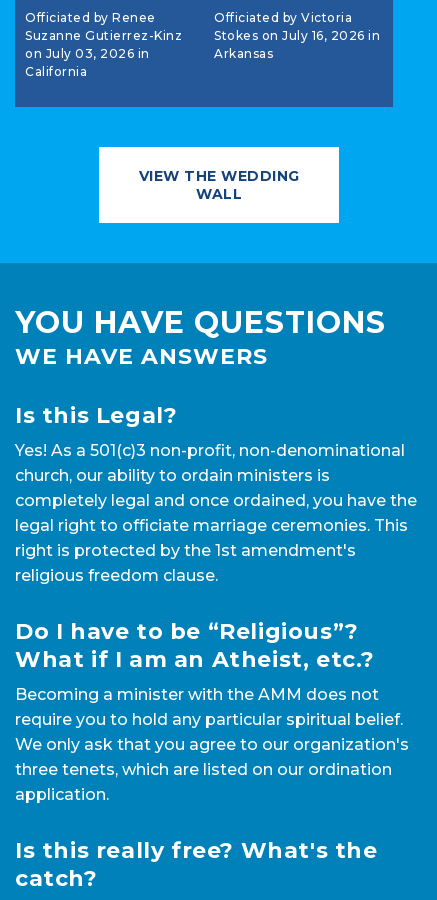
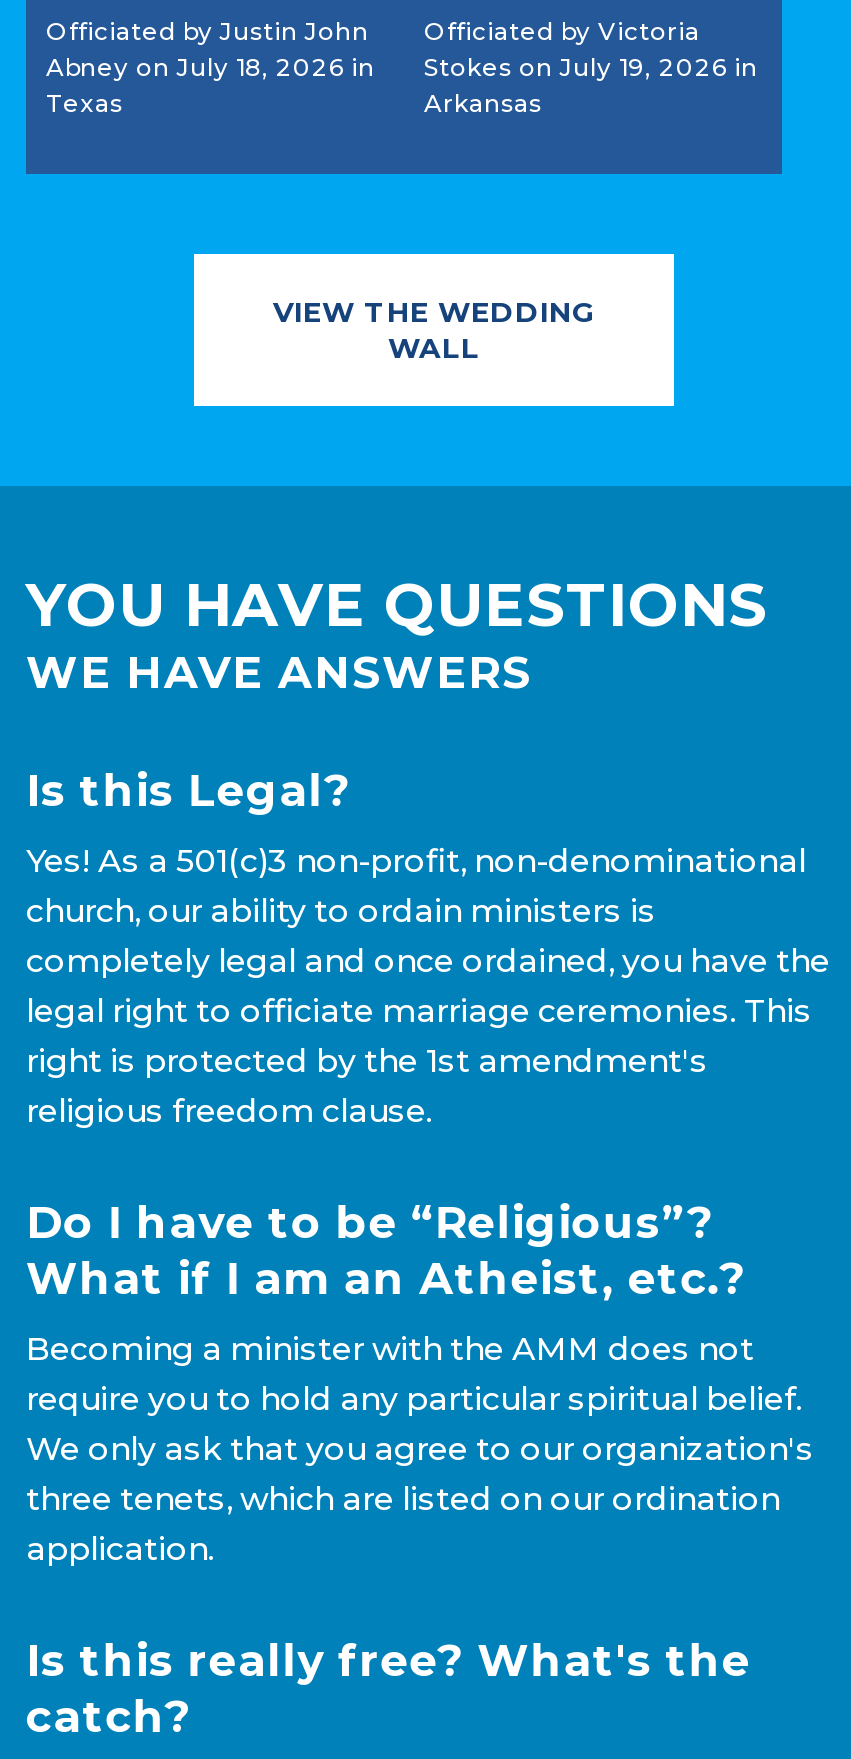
- Officiated by Renee
- Suzanne Gutierrez-Kinz
- on July 03, 2026 in
- California
+ Officiated by Justin John
+ Abney on July 18, 2026 in
+ Texas

- Stokes on July 16, 2026 in
+ Stokes on July 19, 2026 in
